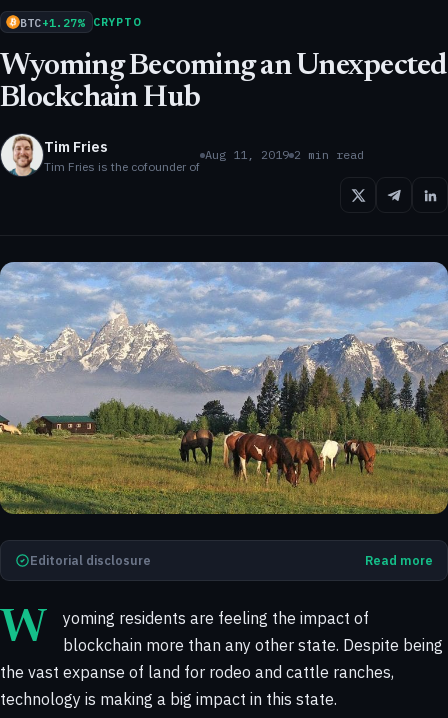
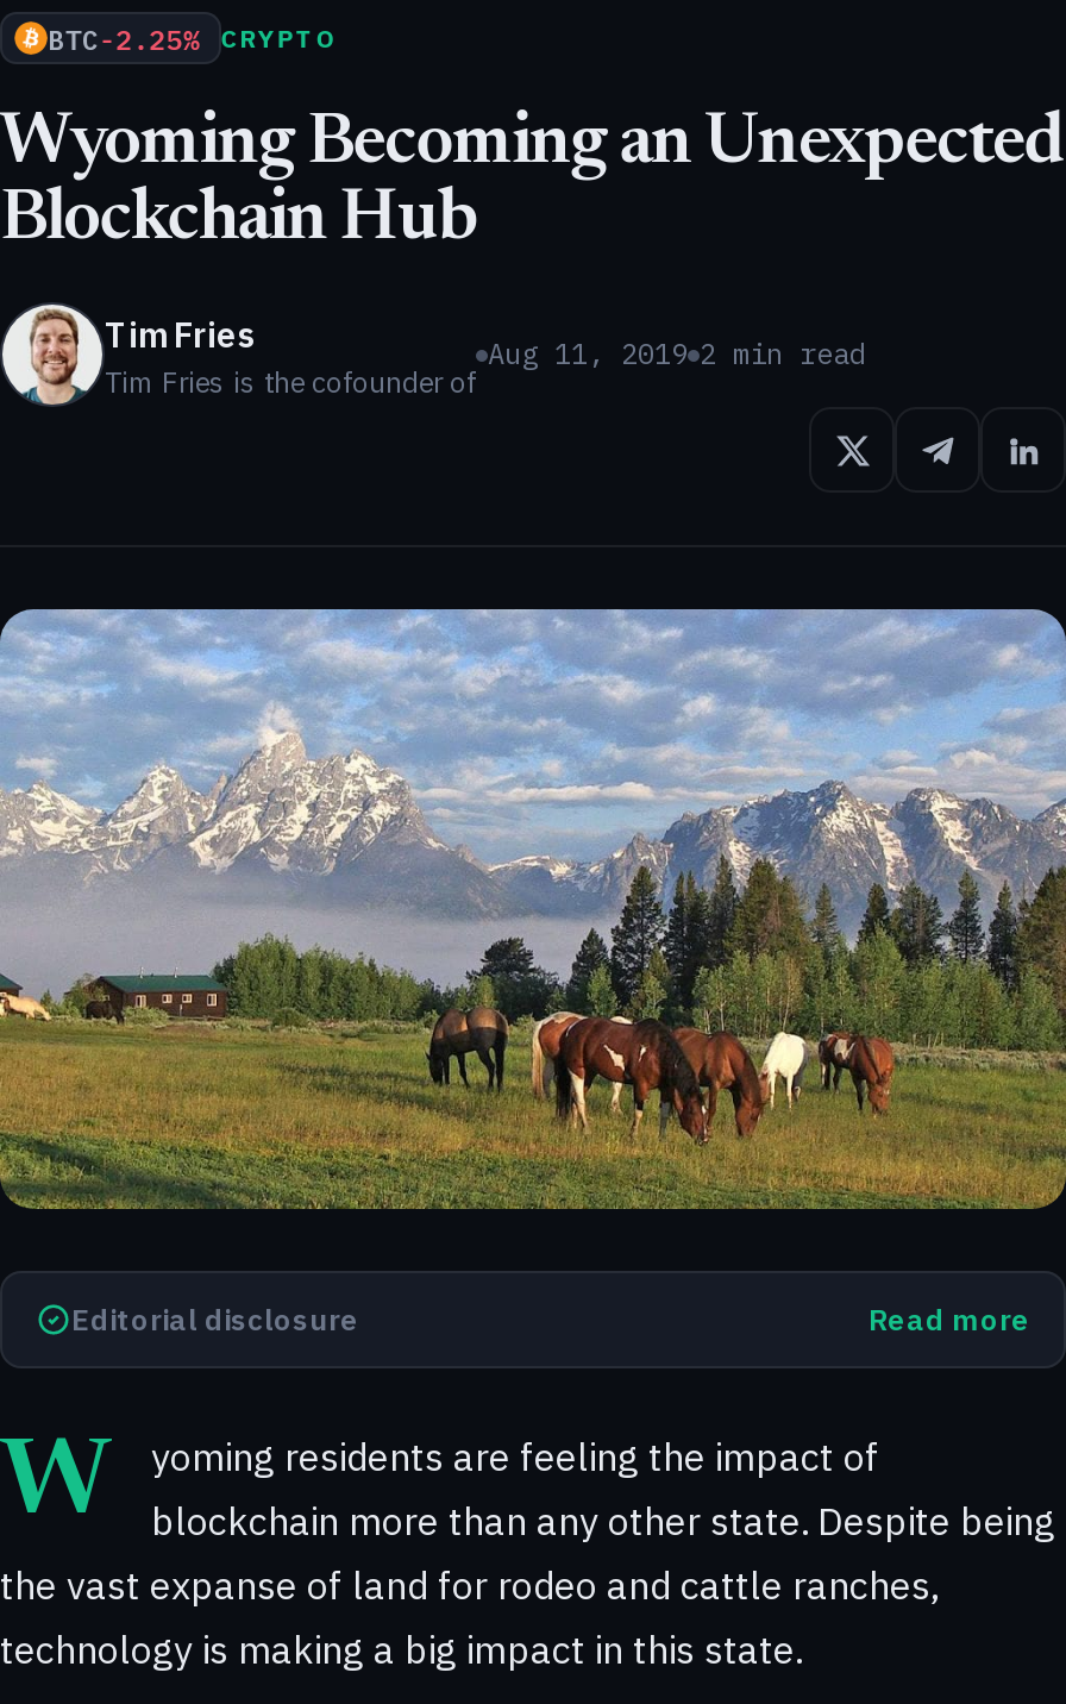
- BTC+1.27% CRYPTO
+ BTC-2.25% CRYPTO
